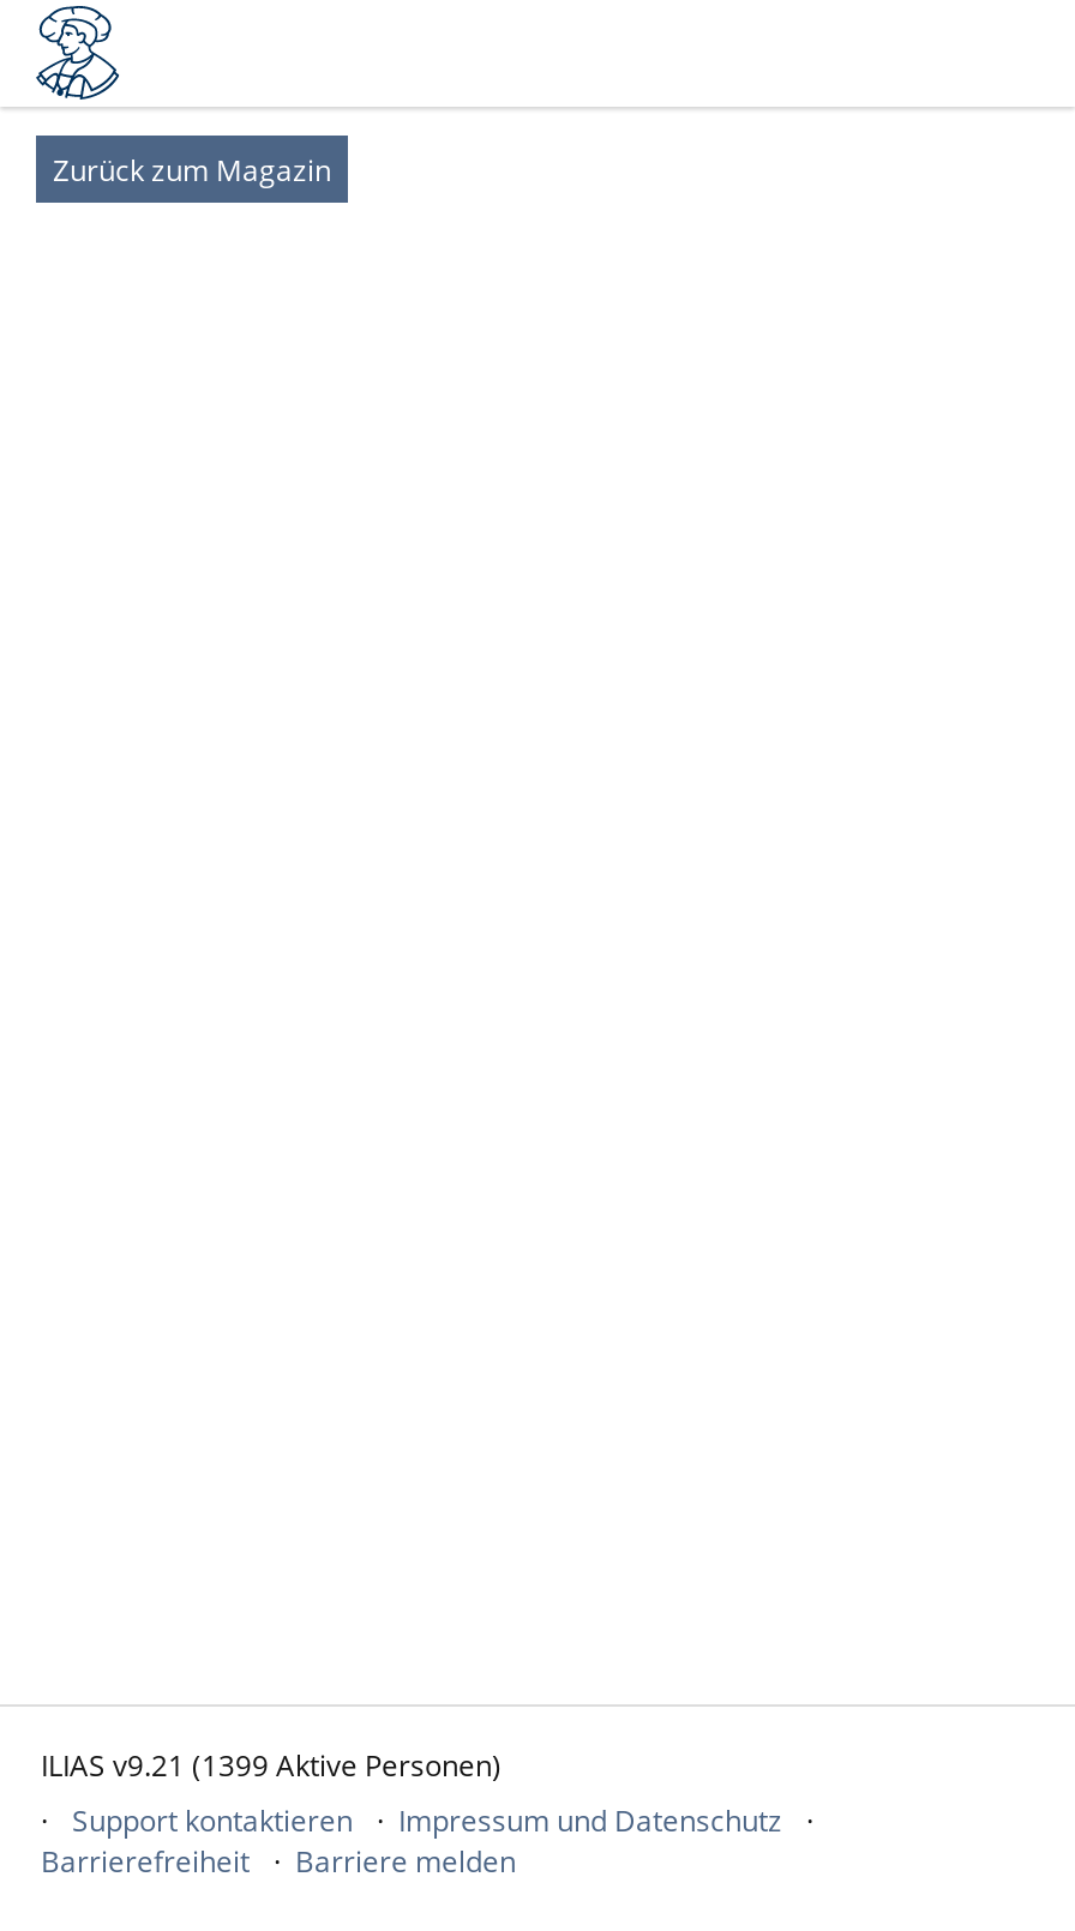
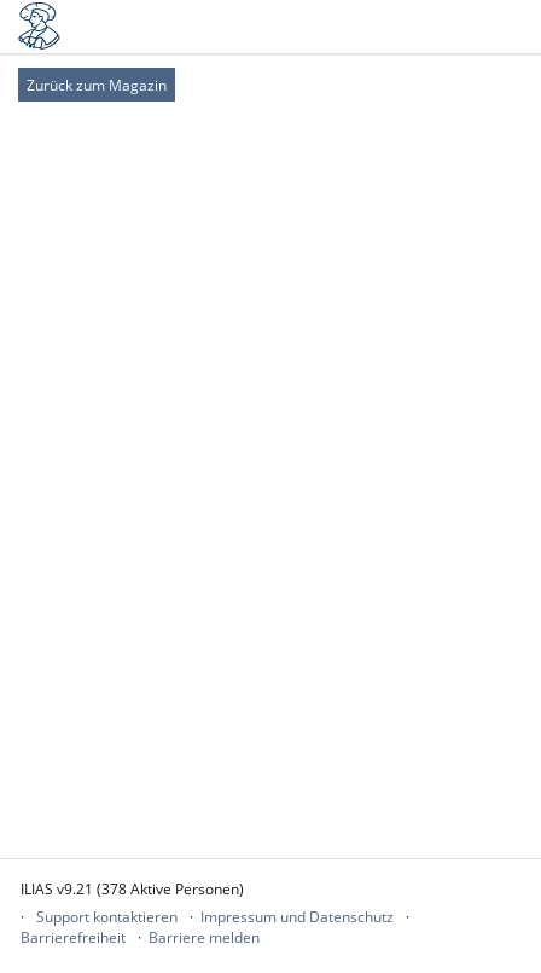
- ILIAS v9.21 (1399 Aktive Personen)
+ ILIAS v9.21 (378 Aktive Personen)
